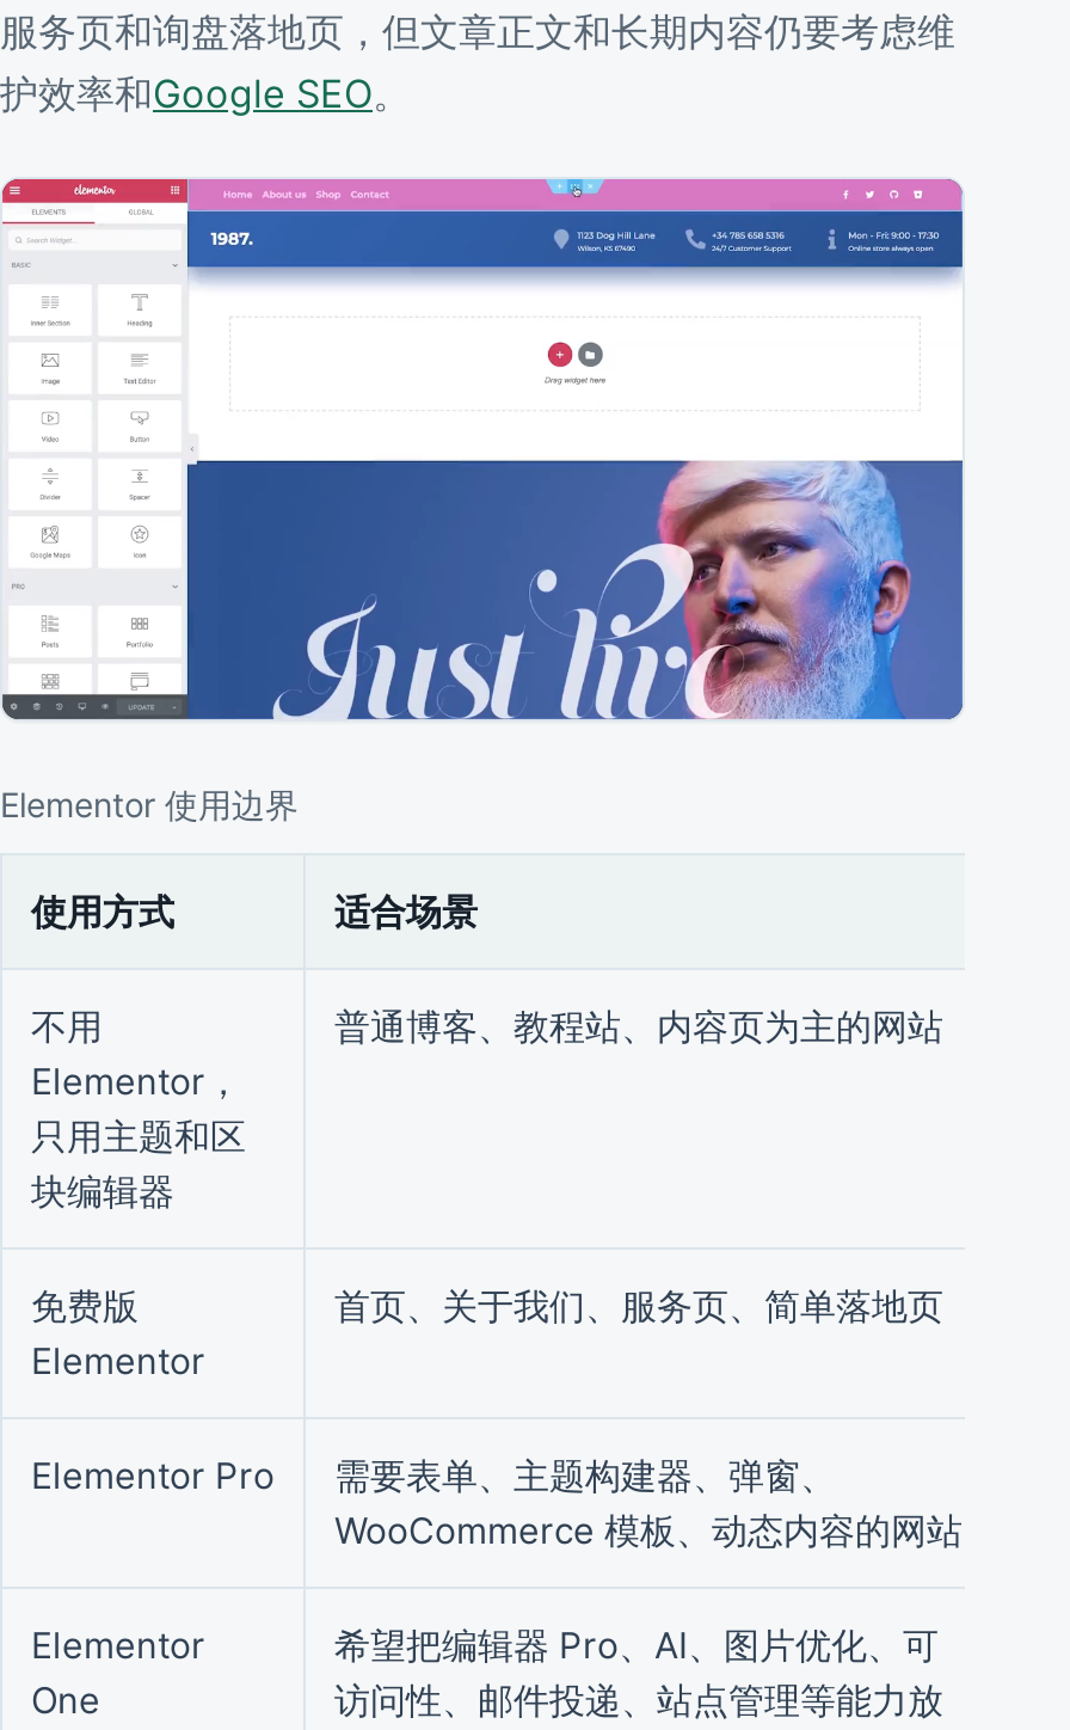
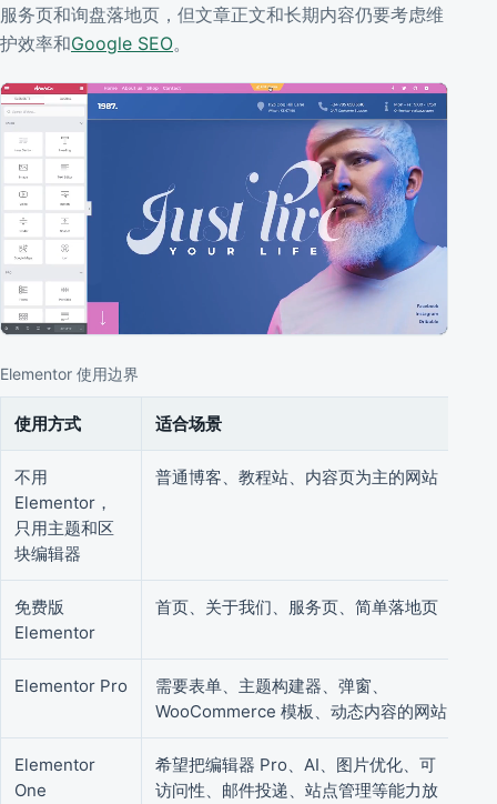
- [image]
+ [image]
